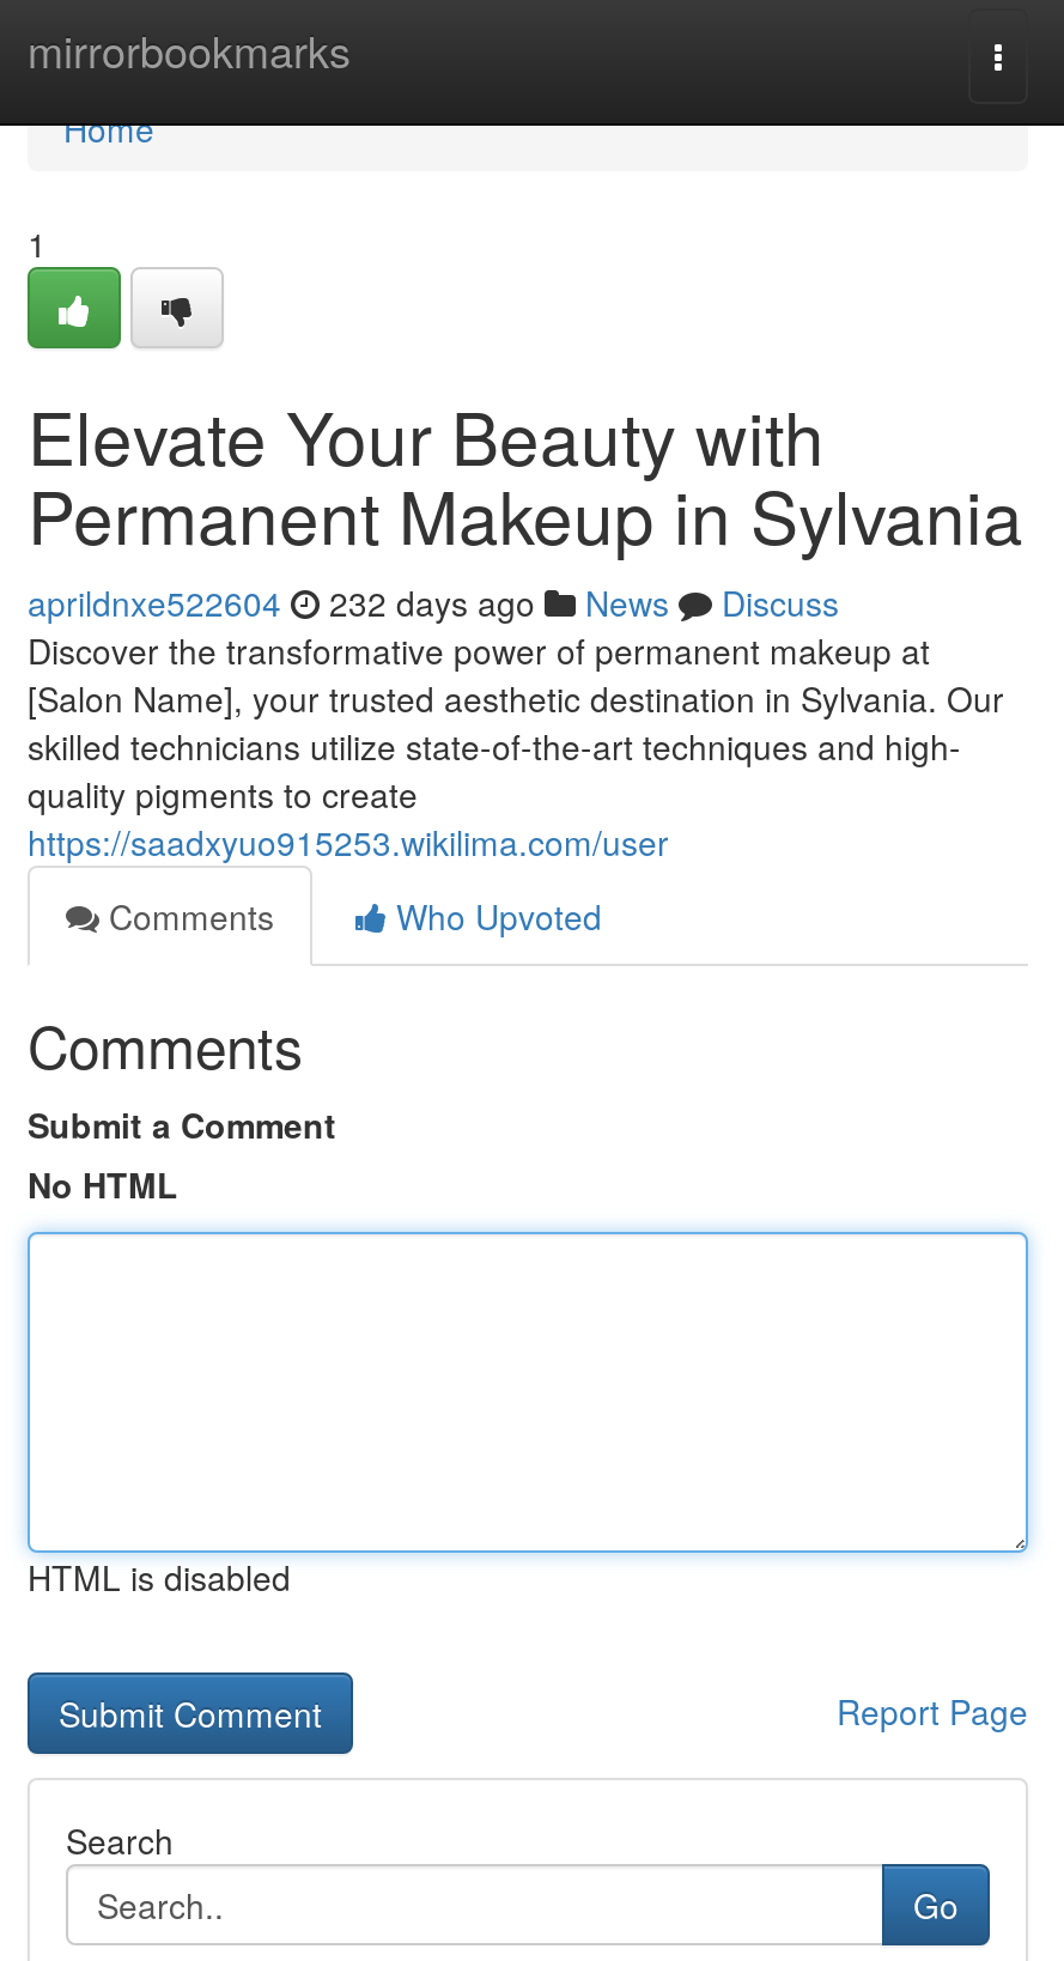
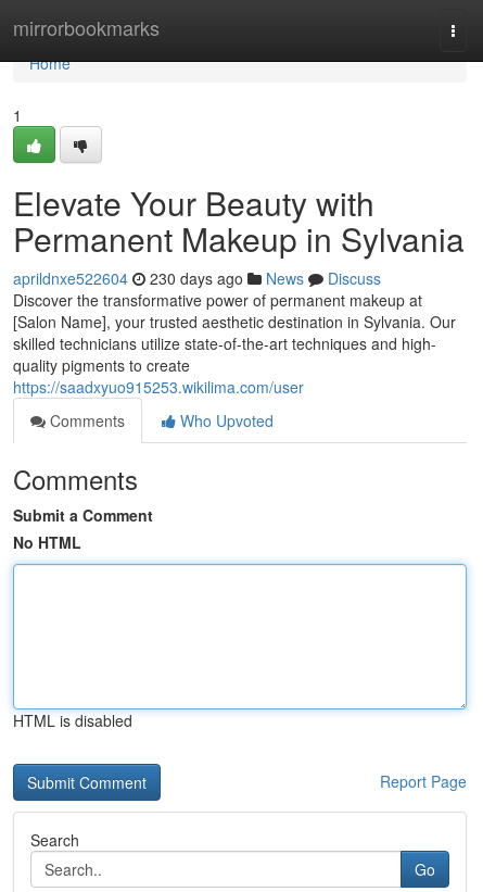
- aprildnxe522604 232 days ago News Discuss
+ aprildnxe522604 230 days ago News Discuss
